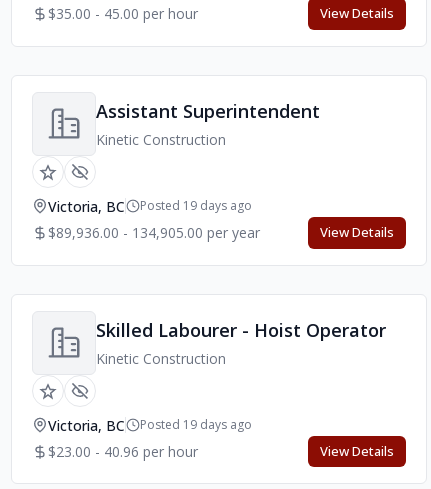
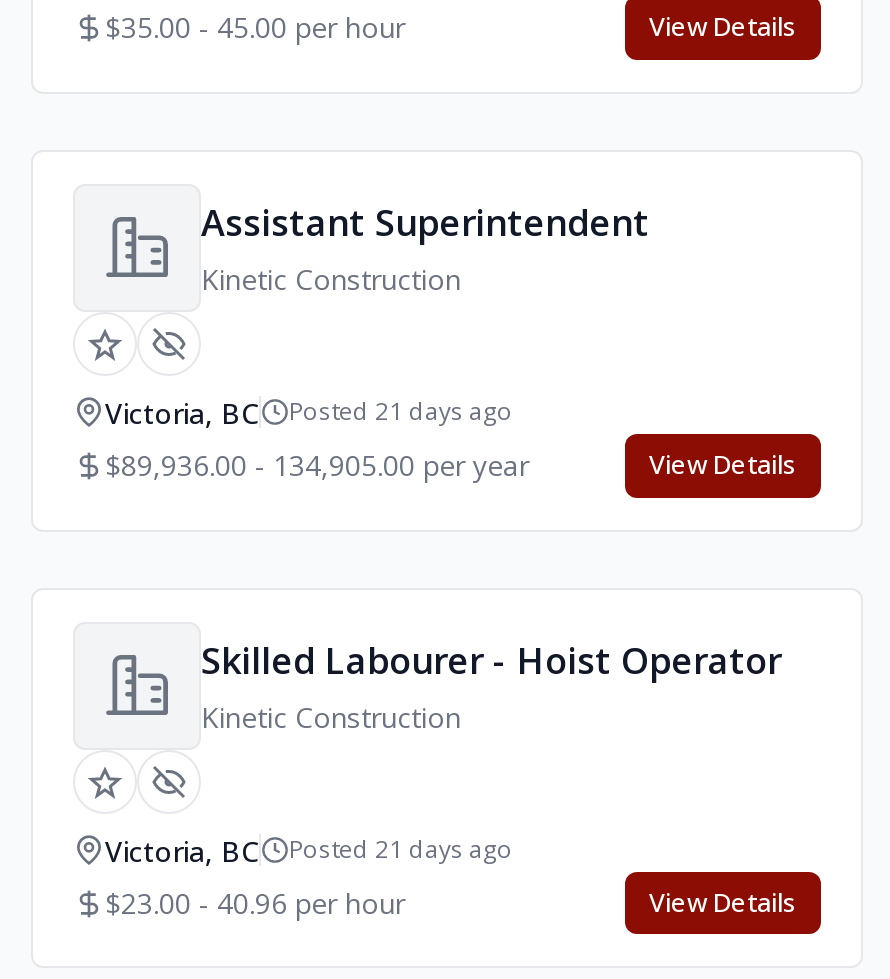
- Posted 19 days ago
+ Posted 21 days ago

- Posted 19 days ago
+ Posted 21 days ago
